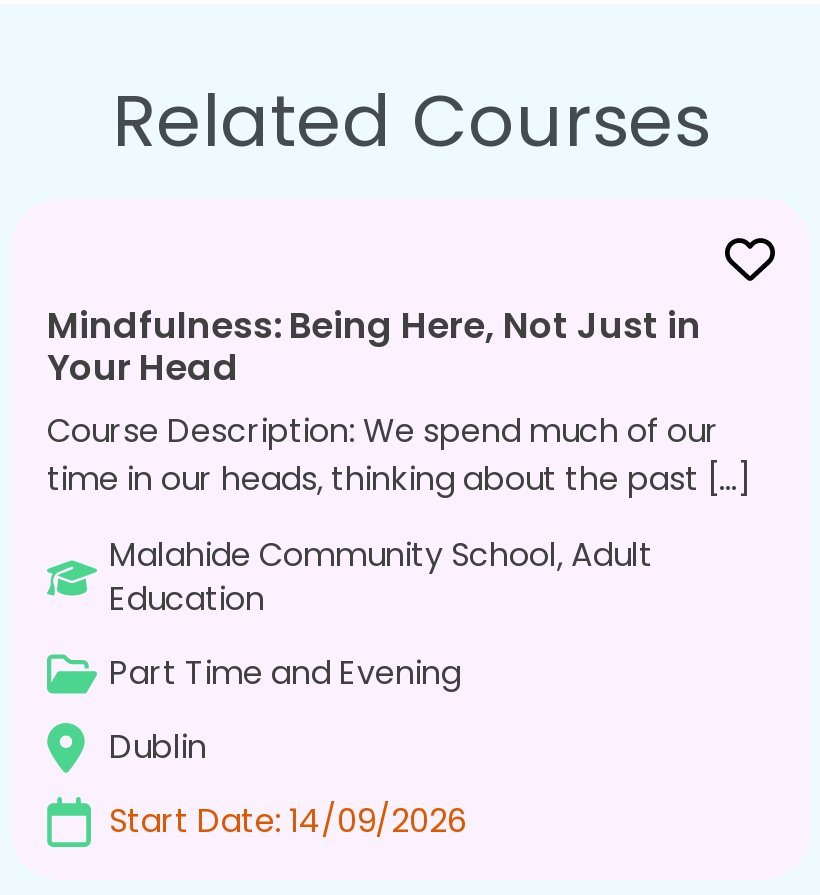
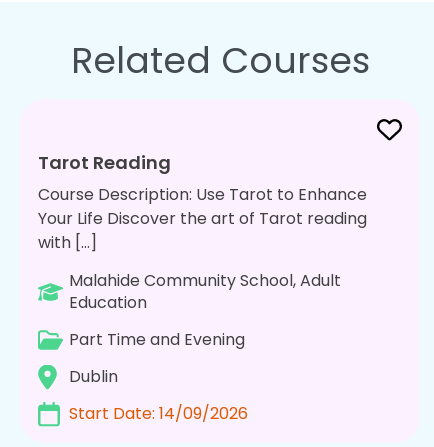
- Mindfulness: Being Here, Not Just in
- Your Head
- Course Description: We spend much of our
- time in our heads, thinking about the past […]
+ Tarot Reading
+ Course Description: Use Tarot to Enhance
+ Your Life Discover the art of Tarot reading
+ with […]
